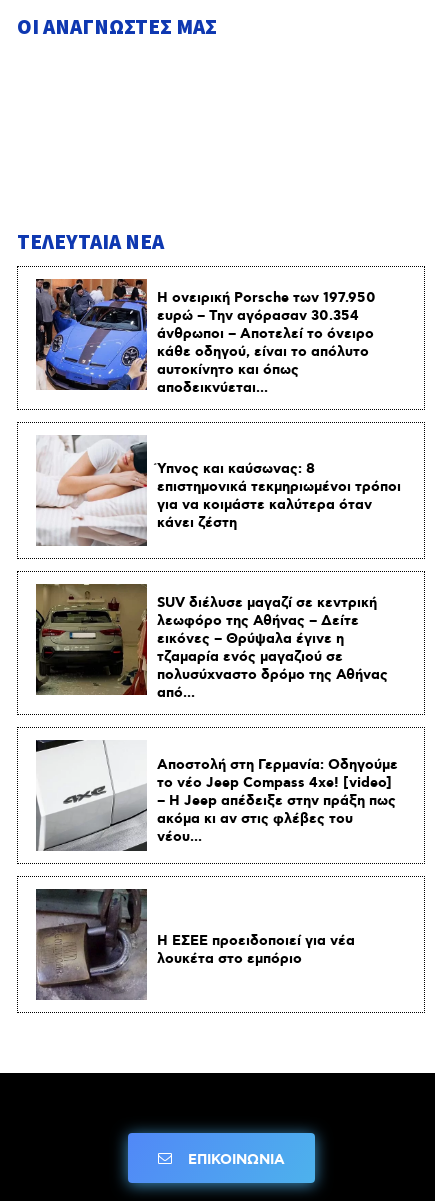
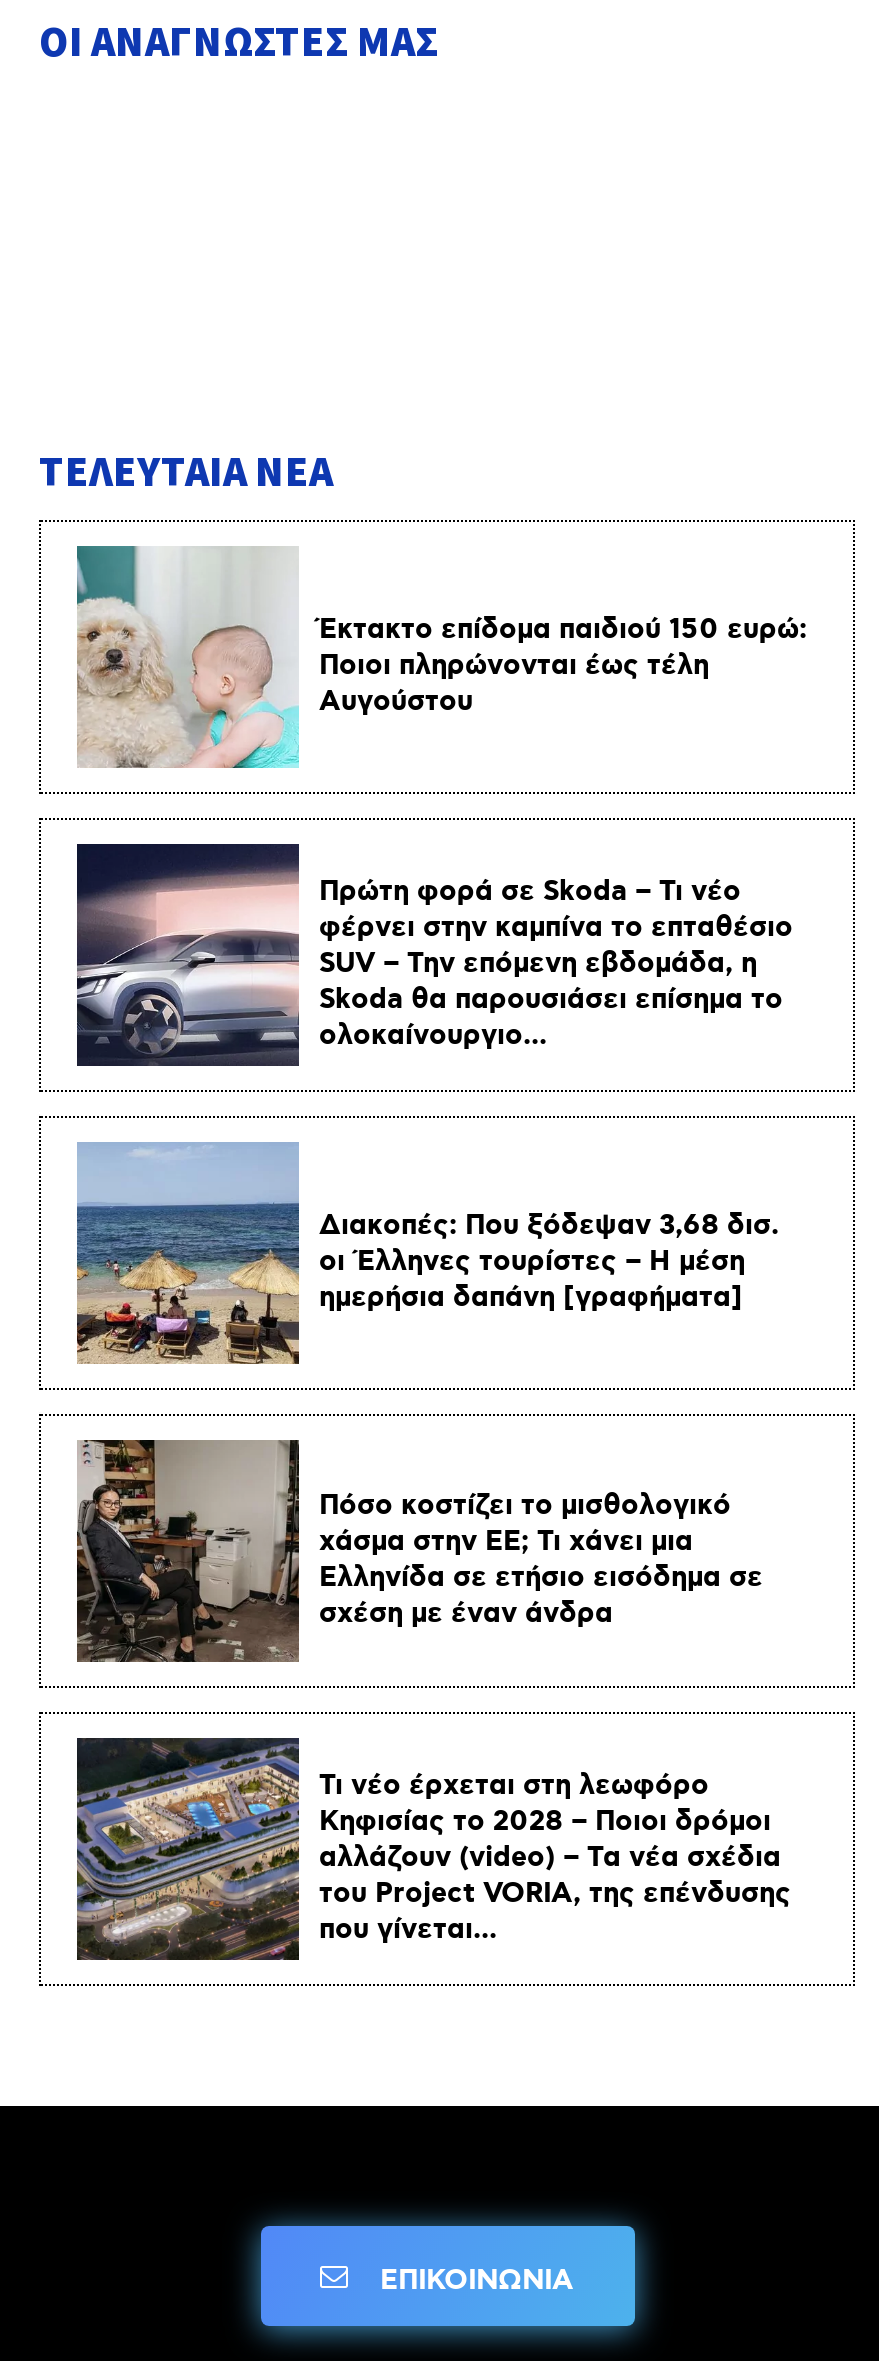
- [image]
- Η ονειρική Porsche των 197.950
- ευρώ – Την αγόρασαν 30.354
- άνθρωποι – Αποτελεί το όνειρο
- κάθε οδηγού, είναι το απόλυτο
- αυτοκίνητο και όπως
- αποδεικνύεται...
+ [image]
+ Έκτακτο επίδομα παιδιού 150 ευρώ:
+ Ποιοι πληρώνονται έως τέλη
+ Αυγούστου

- [image]
- Ύπνος και καύσωνας: 8
- επιστημονικά τεκμηριωμένοι τρόποι
- για να κοιμάστε καλύτερα όταν
- κάνει ζέστη
+ [image]
+ Πρώτη φορά σε Skoda – Τι νέο
+ φέρνει στην καμπίνα το επταθέσιο
+ SUV – Την επόμενη εβδομάδα, η
+ Skoda θα παρουσιάσει επίσημα το
+ ολοκαίνουργιο...

- [image]
- SUV διέλυσε μαγαζί σε κεντρική
- λεωφόρο της Αθήνας – Δείτε
- εικόνες – Θρύψαλα έγινε η
- τζαμαρία ενός μαγαζιού σε
- πολυσύχναστο δρόμο της Αθήνας
- από...
+ [image]
+ Διακοπές: Που ξόδεψαν 3,68 δισ.
+ οι Έλληνες τουρίστες – Η μέση
+ ημερήσια δαπάνη [γραφήματα]

- [image]
- Αποστολή στη Γερμανία: Οδηγούμε
- το νέο Jeep Compass 4xe! [video]
- – H Jeep απέδειξε στην πράξη πως
- ακόμα κι αν στις φλέβες του
- νέου...
+ [image]
+ Πόσο κοστίζει το μισθολογικό
+ χάσμα στην ΕΕ; Τι χάνει μια
+ Ελληνίδα σε ετήσιο εισόδημα σε
+ σχέση με έναν άνδρα

- [image]
- Η ΕΣΕΕ προειδοποιεί για νέα
- λουκέτα στο εμπόριο
+ [image]
+ Τι νέο έρχεται στη λεωφόρο
+ Κηφισίας το 2028 – Ποιοι δρόμοι
+ αλλάζουν (video) – Τα νέα σχέδια
+ του Project VORIA, της επένδυσης
+ που γίνεται...
